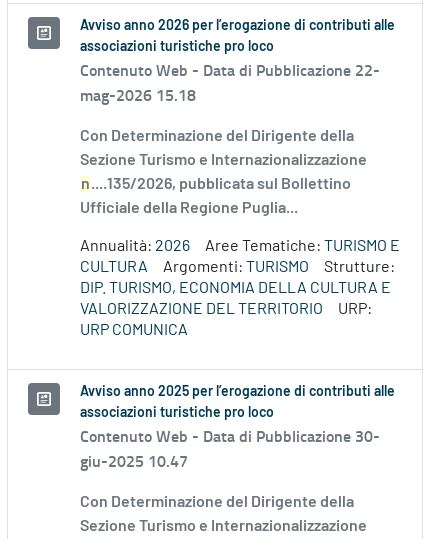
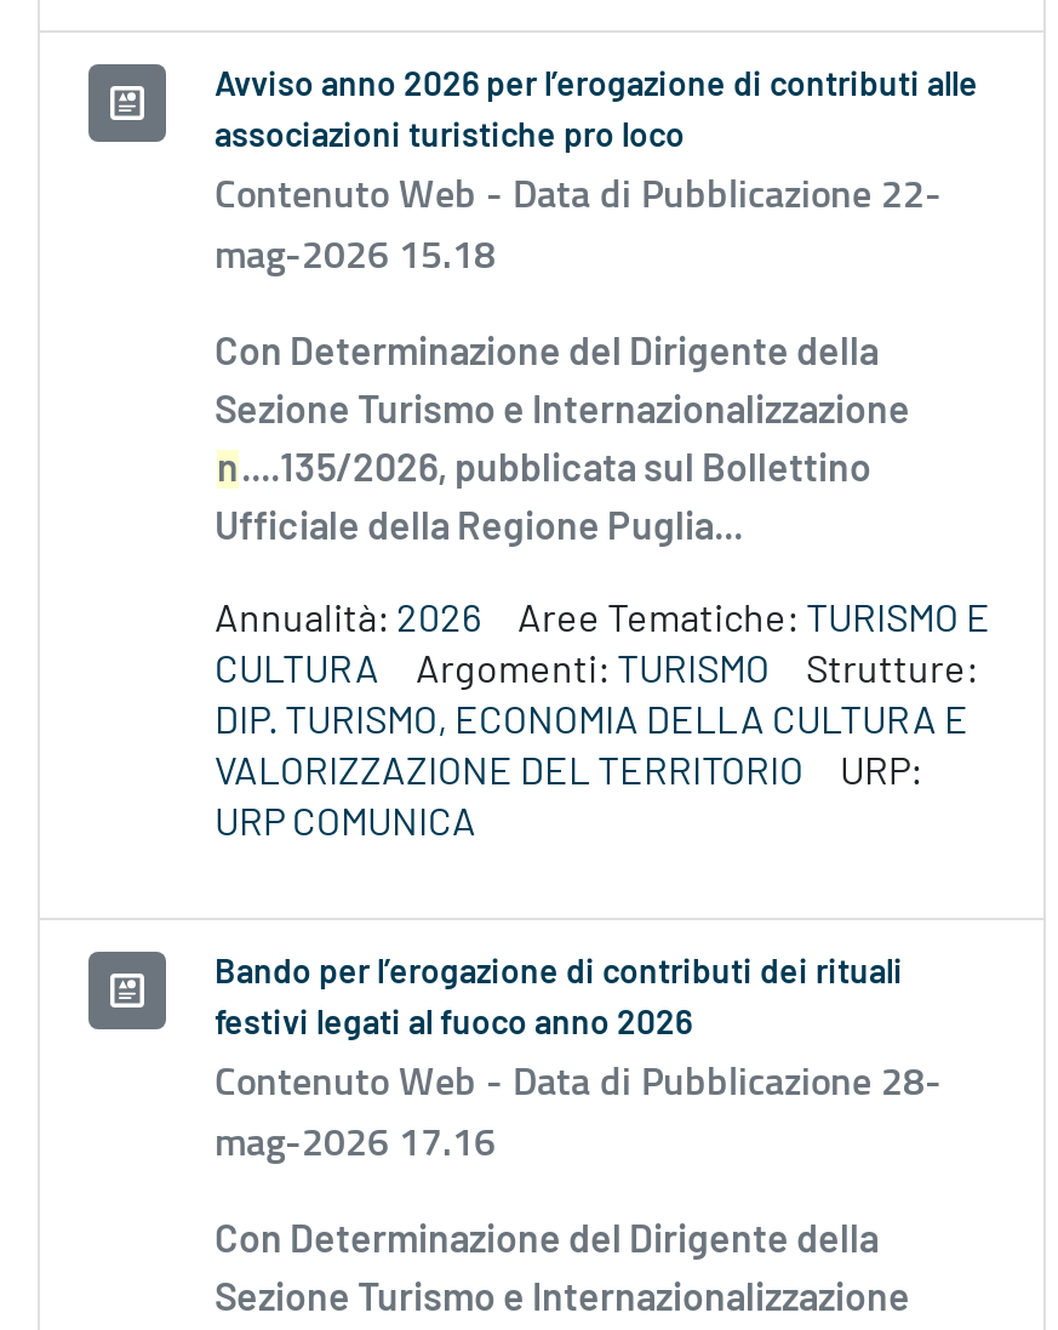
- Avviso anno 2025 per l’erogazione di contributi alle
+ Bando per l’erogazione di contributi dei rituali

- associazioni turistiche pro loco
- Contenuto Web - Data di Pubblicazione 30-
- giu-2025 10.47
+ festivi legati al fuoco anno 2026
+ Contenuto Web - Data di Pubblicazione 28-
+ mag-2026 17.16
